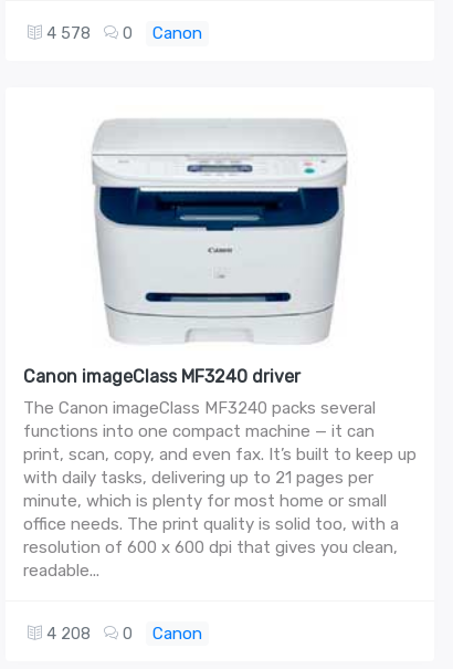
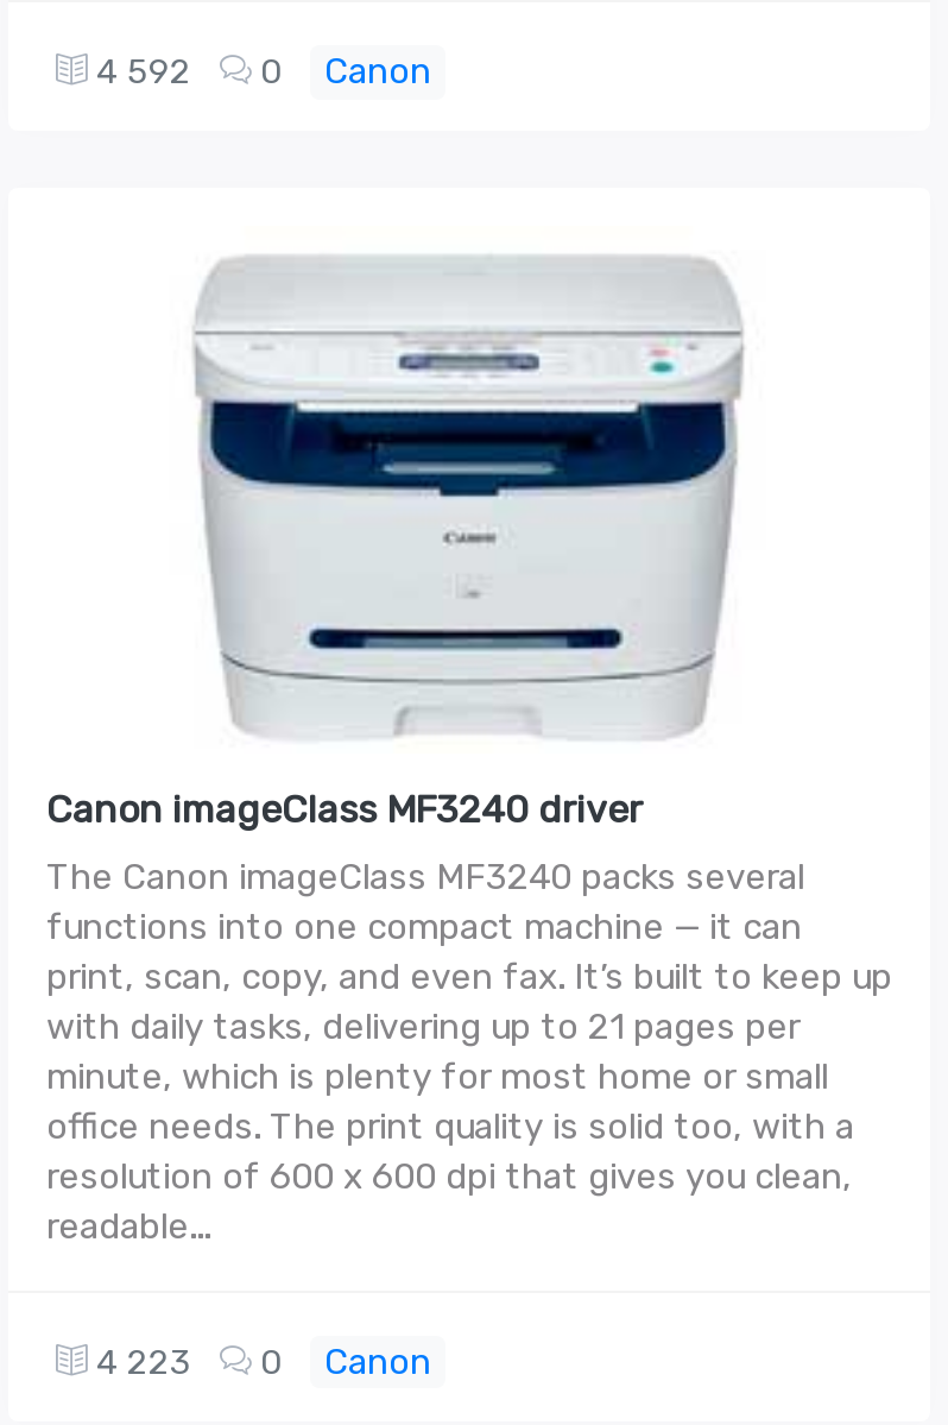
- 4 578 0 Canon
+ 4 592 0 Canon

- 4 208 0 Canon
+ 4 223 0 Canon
